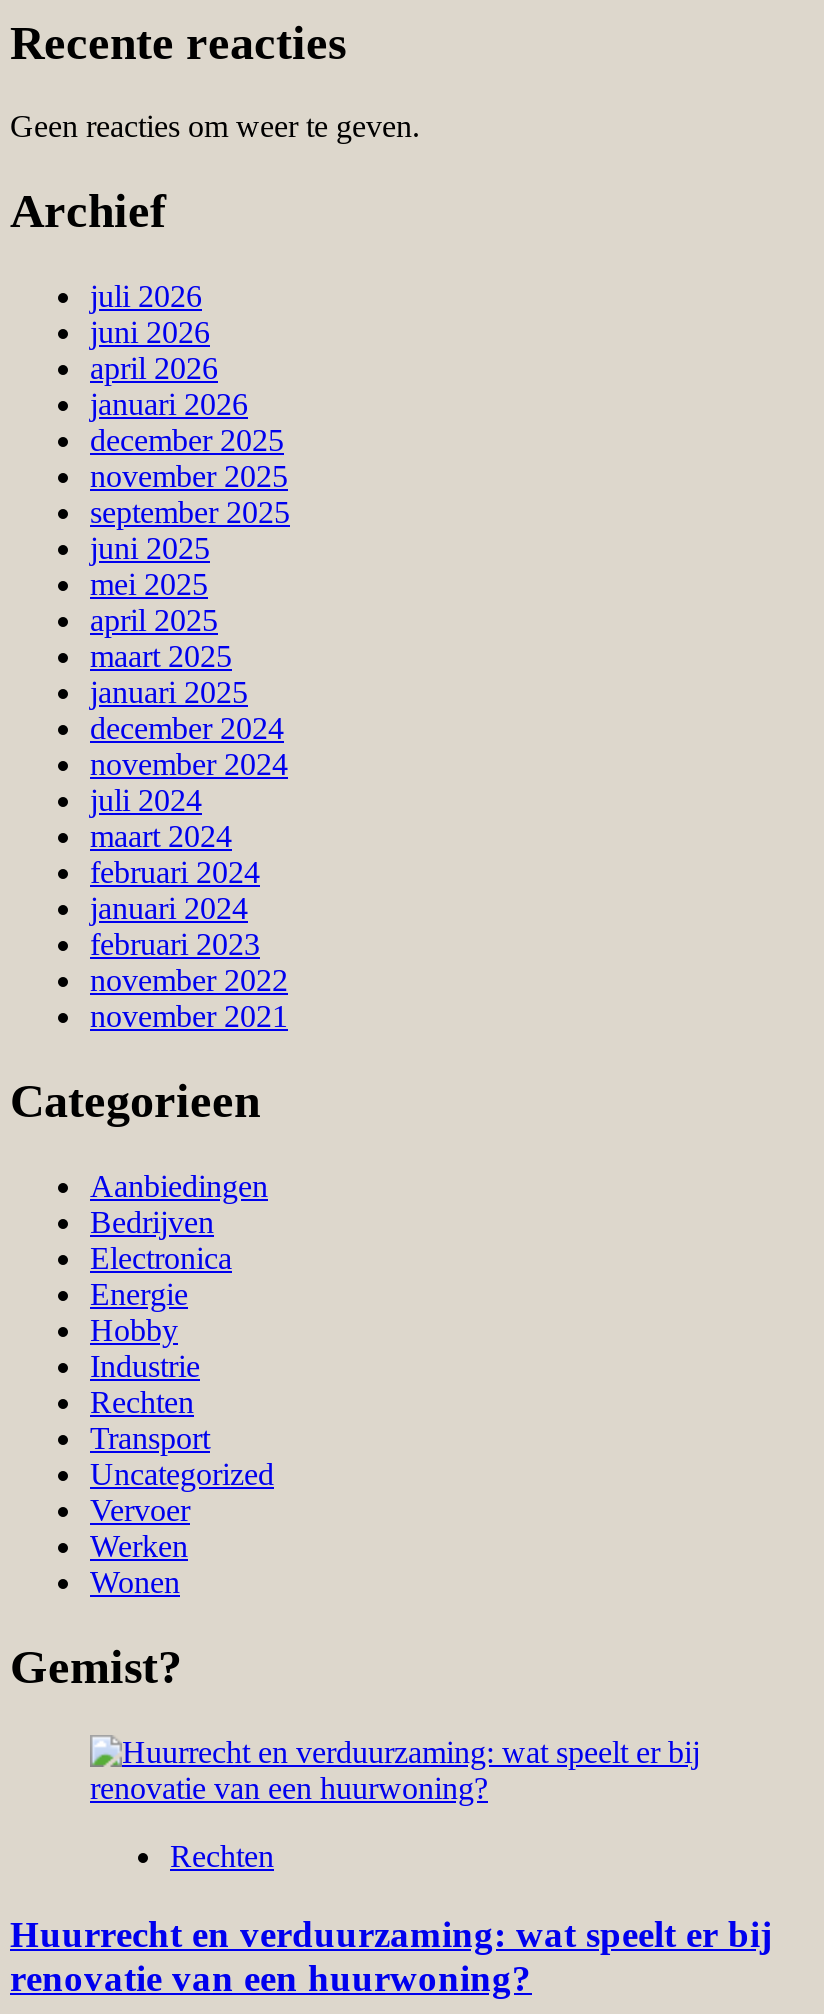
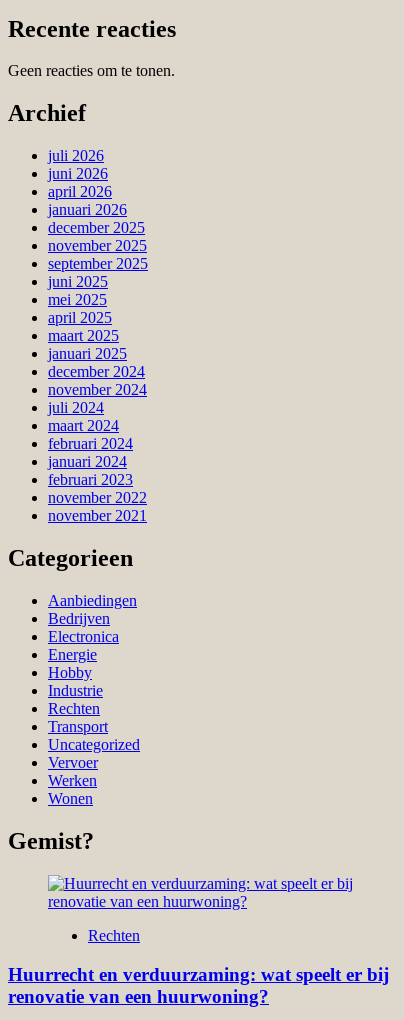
- Geen reacties om weer te geven.
+ Geen reacties om te tonen.
